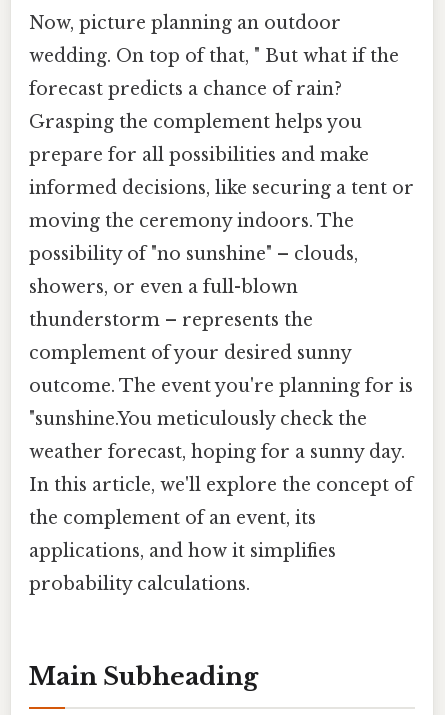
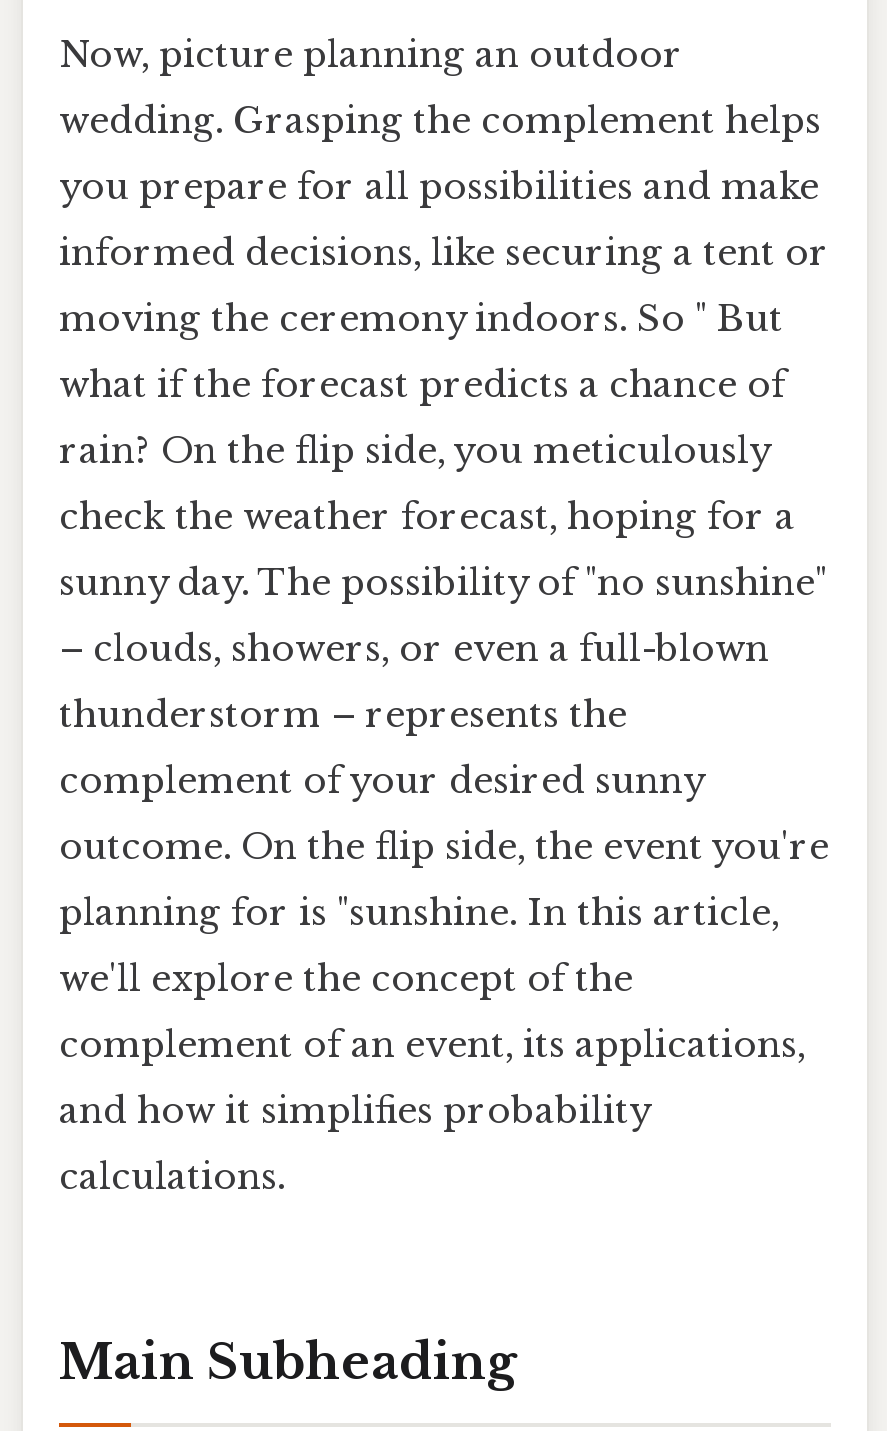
- wedding. On top of that, " But what if the
- forecast predicts a chance of rain?
- Grasping the complement helps you
- prepare for all possibilities and make
+ wedding. Grasping the complement helps
+ you prepare for all possibilities and make

moved up: informed decisions, like securing a tent or

- moving the ceremony indoors. The
- possibility of "no sunshine" – clouds,
- showers, or even a full-blown
+ moving the ceremony indoors. So " But
+ what if the forecast predicts a chance of
+ rain? On the flip side, you meticulously
+ check the weather forecast, hoping for a
+ sunny day. The possibility of "no sunshine"
+ – clouds, showers, or even a full-blown

moved down: thunderstorm – represents the | complement of your desired sunny

- outcome. The event you're planning for is
- "sunshine.You meticulously check the
- weather forecast, hoping for a sunny day.
- In this article, we'll explore the concept of
- the complement of an event, its
- applications, and how it simplifies
- probability calculations.
+ outcome. On the flip side, the event you're
+ planning for is "sunshine. In this article,
+ we'll explore the concept of the
+ complement of an event, its applications,
+ and how it simplifies probability
+ calculations.
